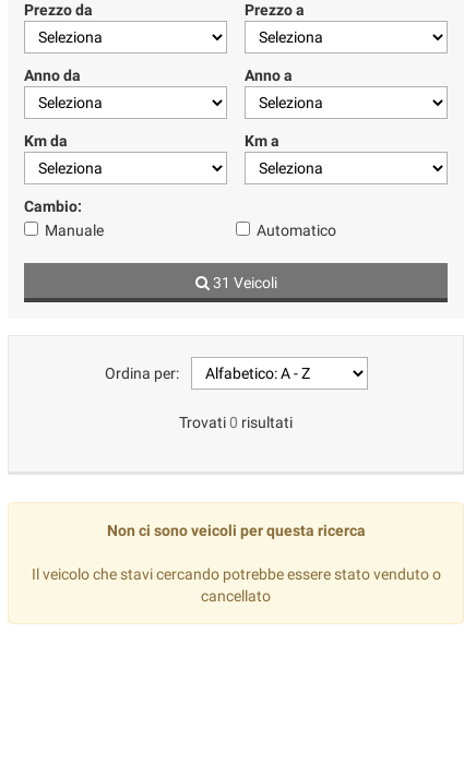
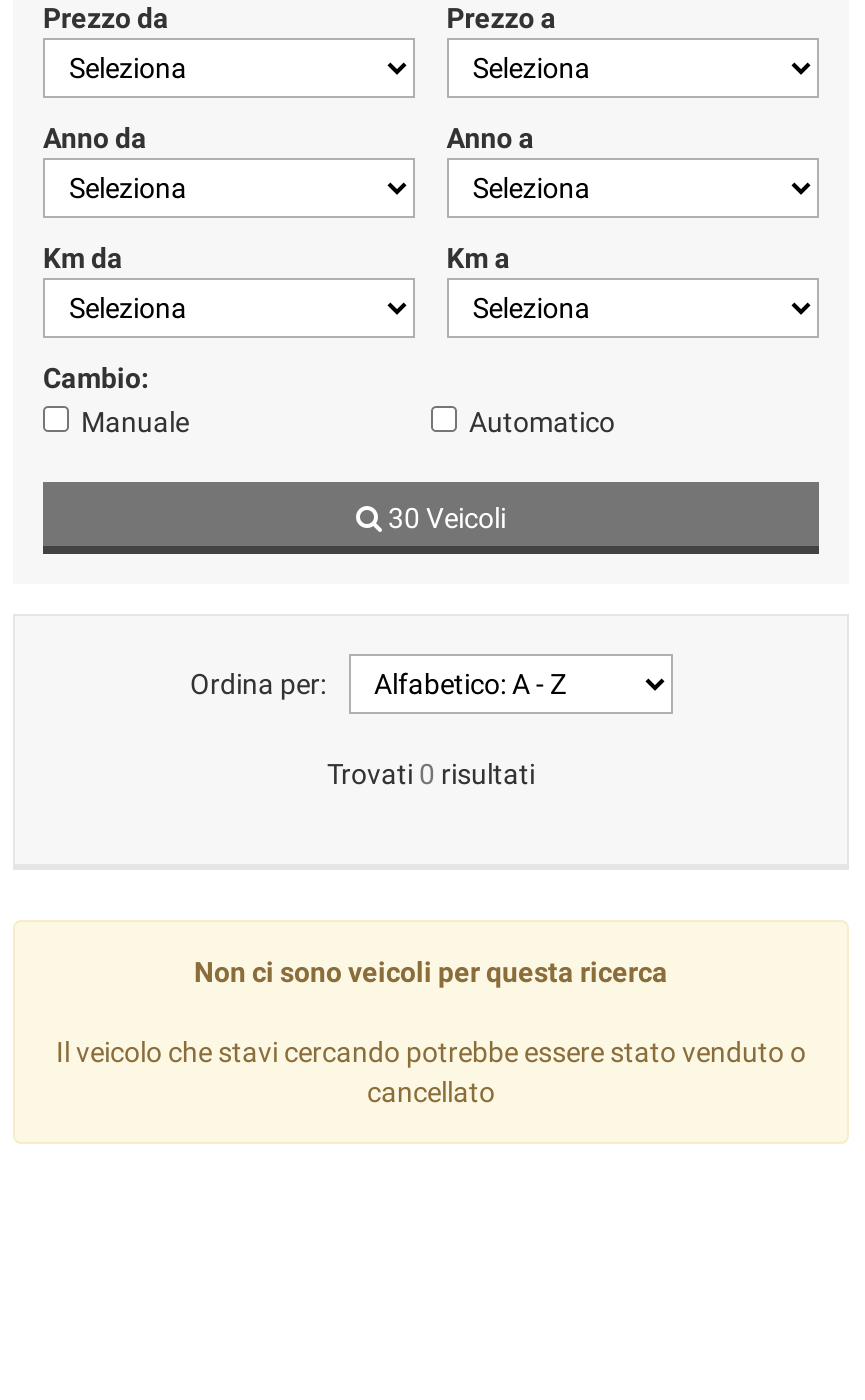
- 31 Veicoli
+ 30 Veicoli
